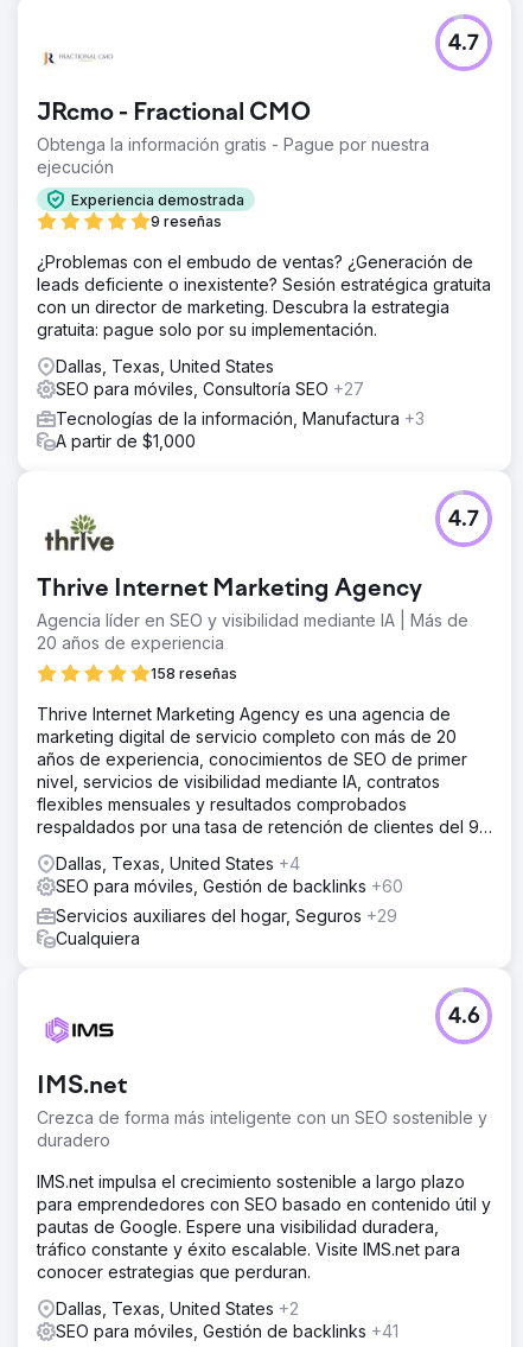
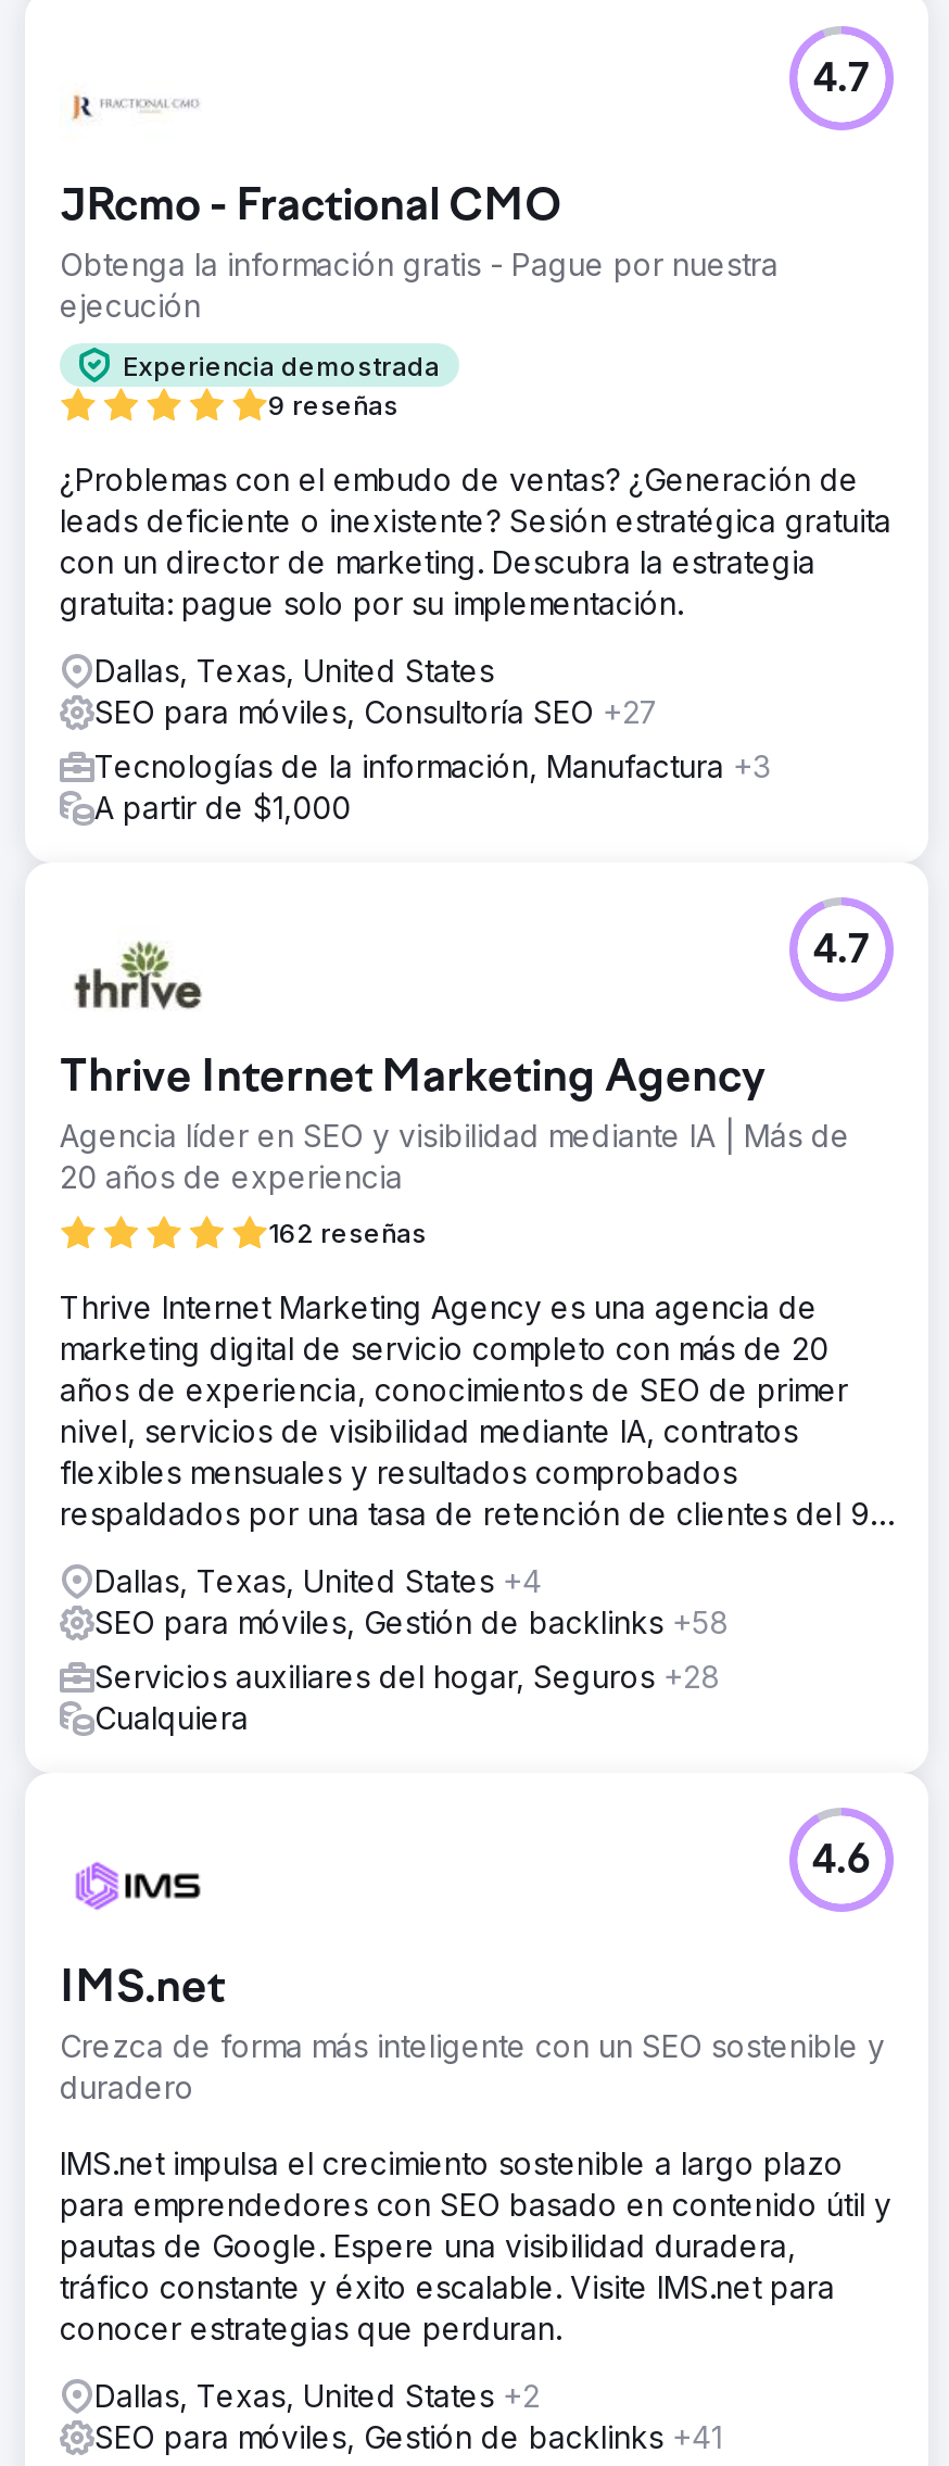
- 158 reseñas
+ 162 reseñas

- SEO para móviles, Gestión de backlinks +60
+ SEO para móviles, Gestión de backlinks +58

- Servicios auxiliares del hogar, Seguros +29
+ Servicios auxiliares del hogar, Seguros +28
